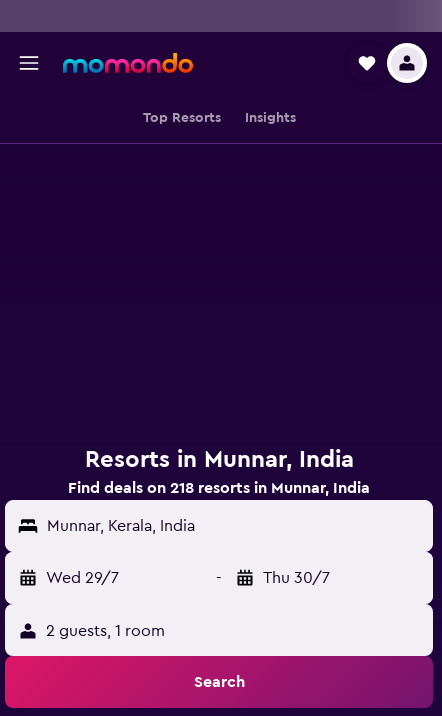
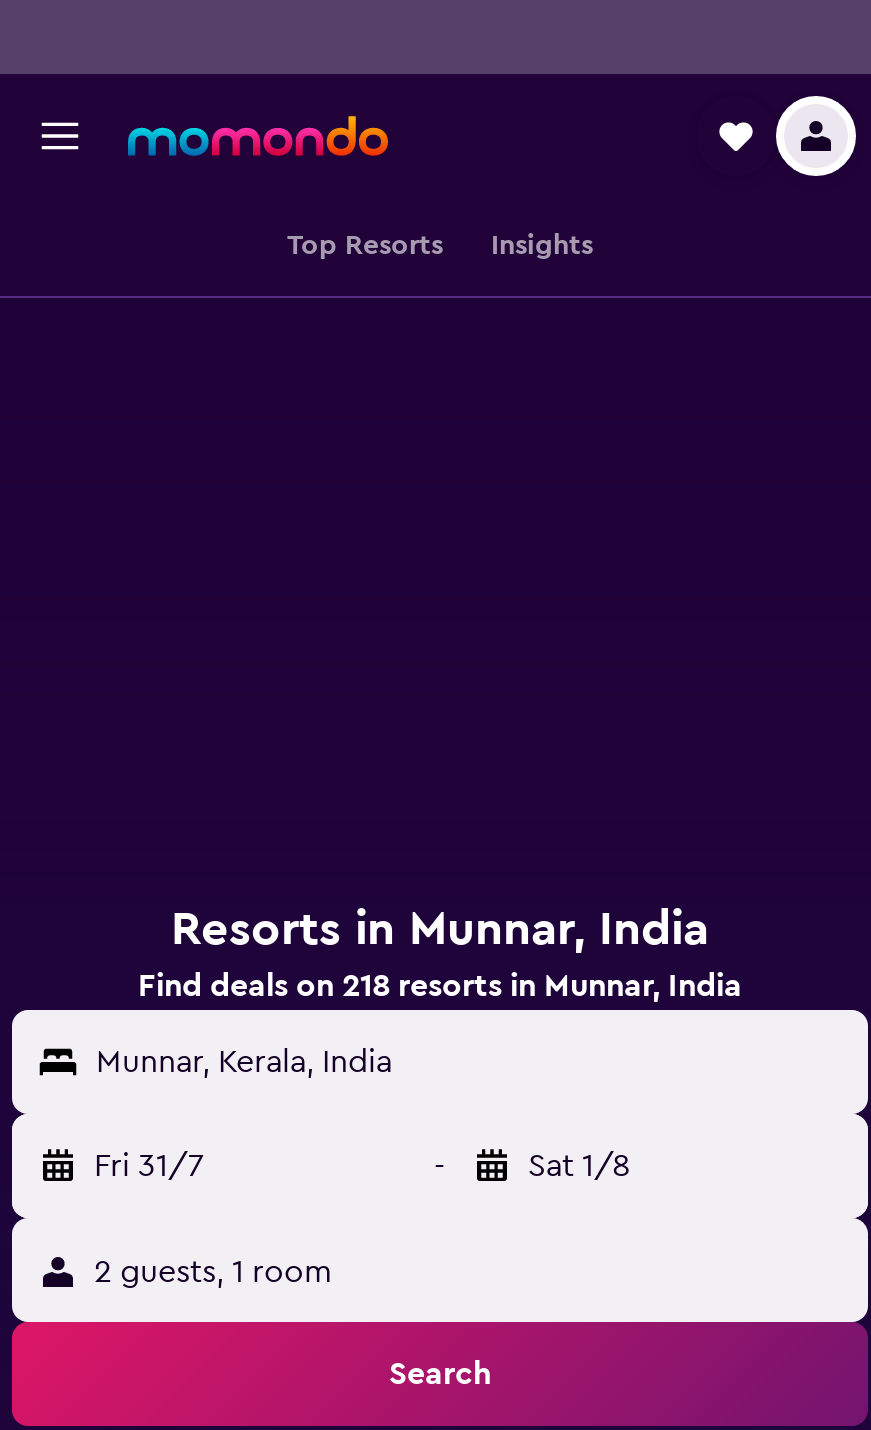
- Wed 29/7
+ Fri 31/7

- Thu 30/7
+ Sat 1/8
